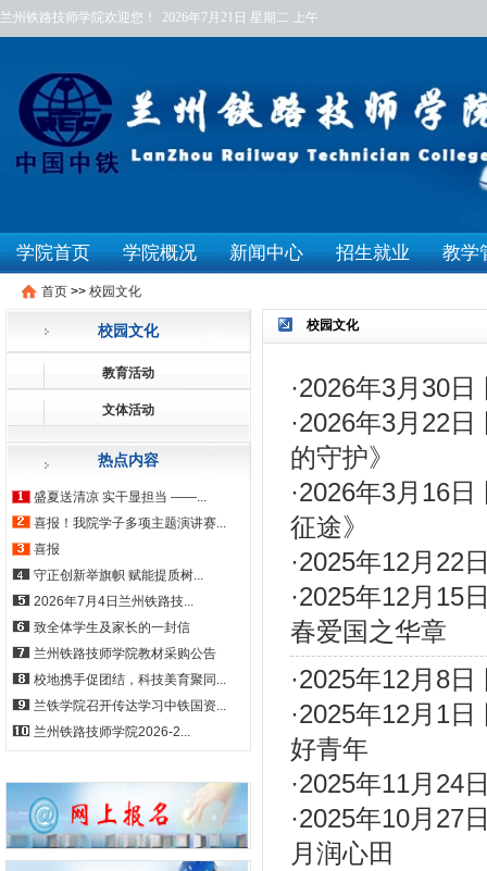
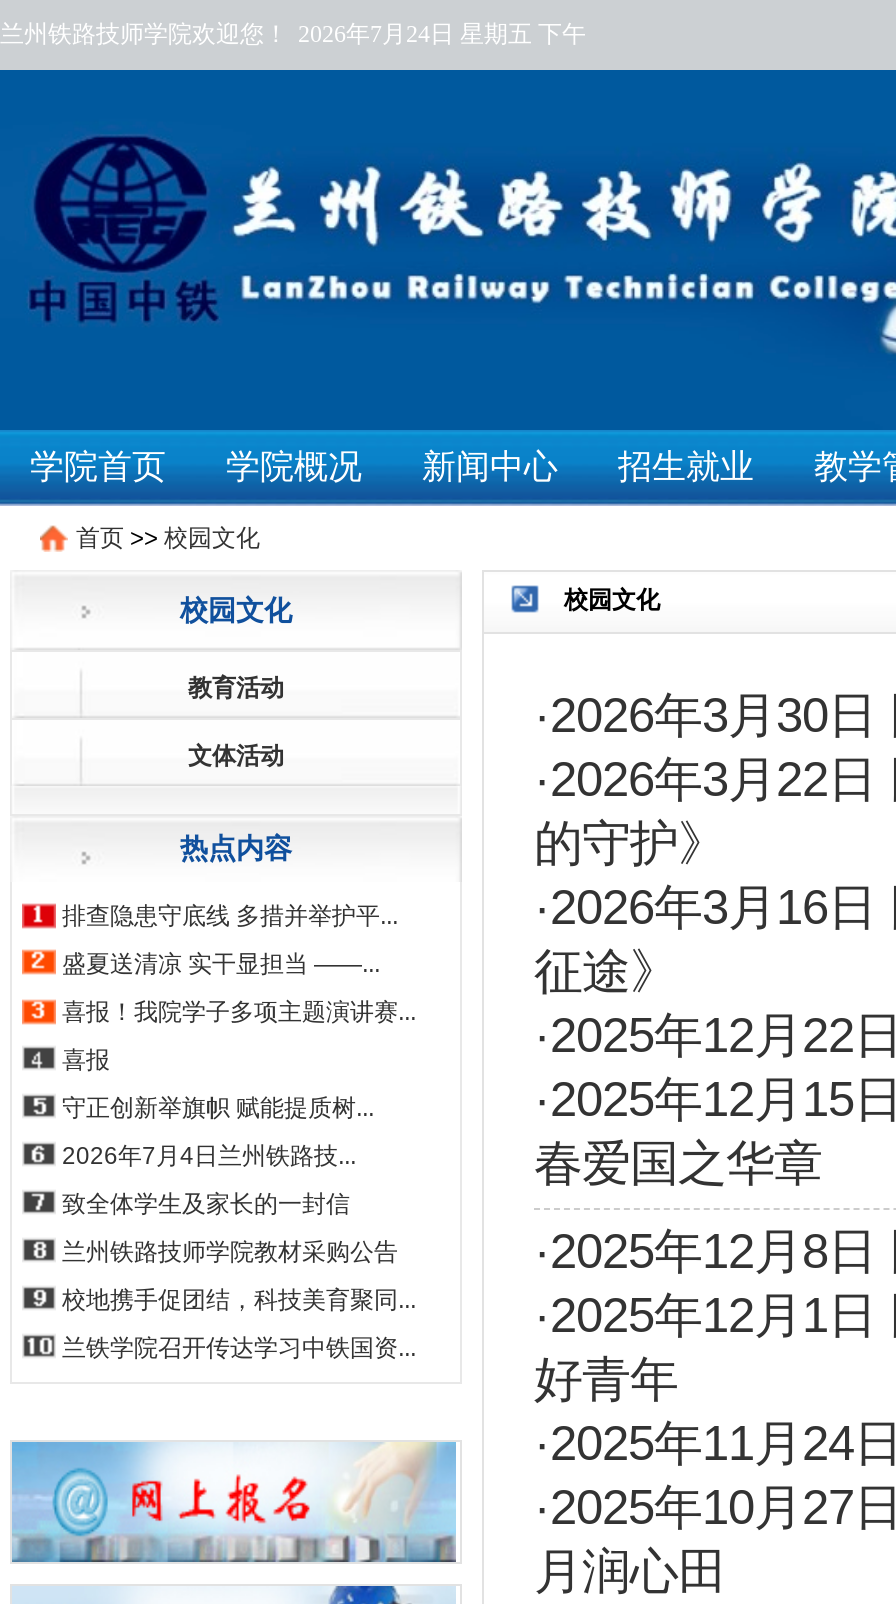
- 兰州铁路技师学院欢迎您！ 2026年7月21日星期二上午
+ 兰州铁路技师学院欢迎您！ 2026年7月24日星期五下午

moved down: 盛夏送清凉 实干显担当 ——... | 喜报！我院学子多项主题演讲赛... | 喜报 | ... | 校地携手促团结，科技美育聚同... | 兰铁学院召开传达学习中铁国资...

+ 排查隐患守底线 多措并举护平...

- 兰州铁路技师学院2026-2...
